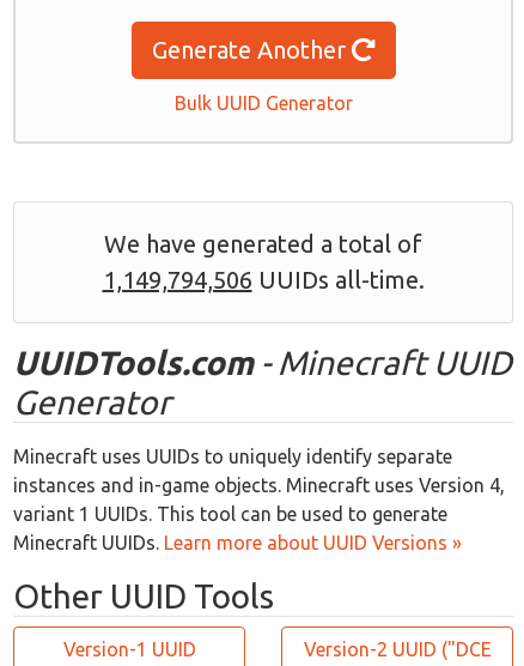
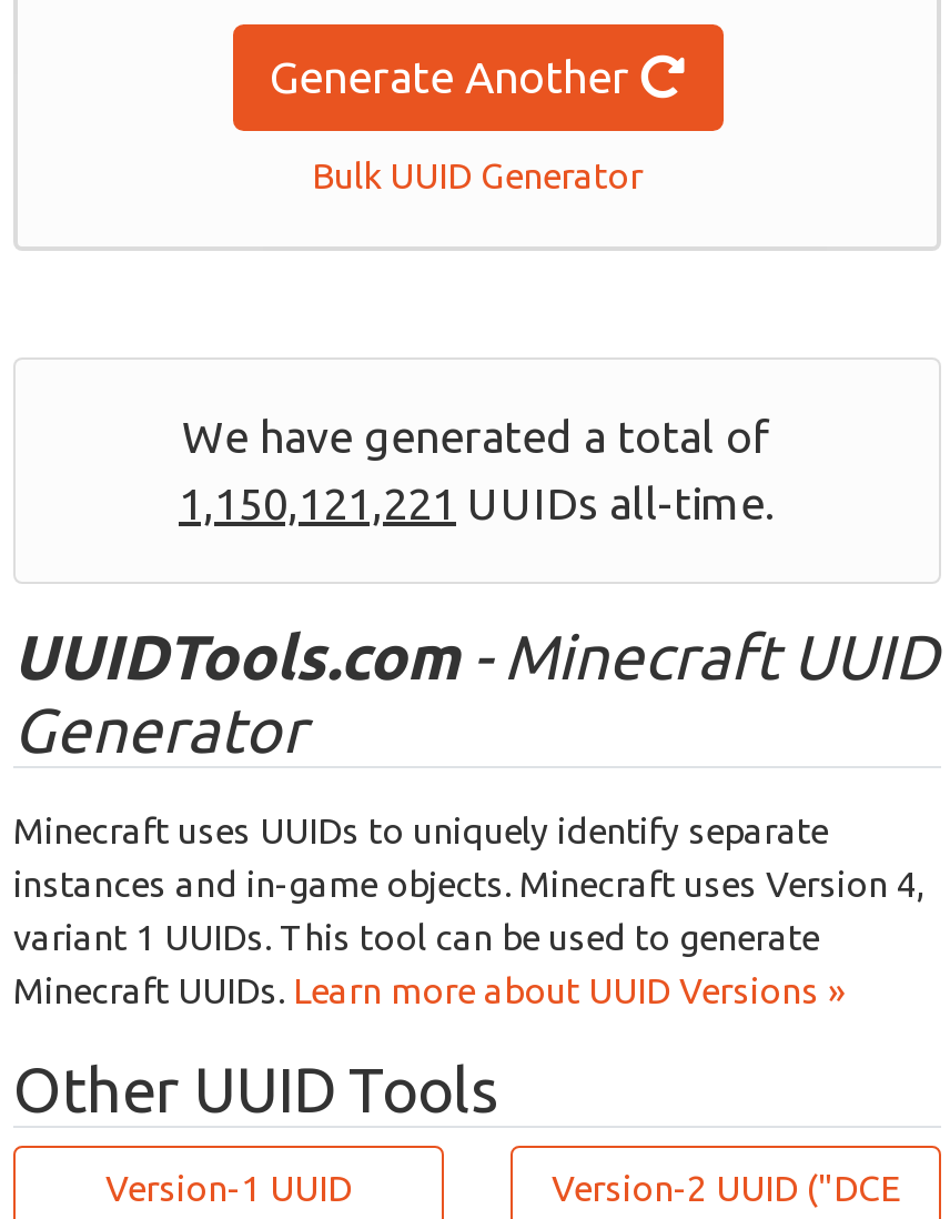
- 1,149,794,506 UUIDs all-time.
+ 1,150,121,221 UUIDs all-time.
